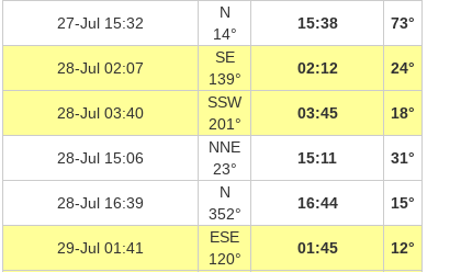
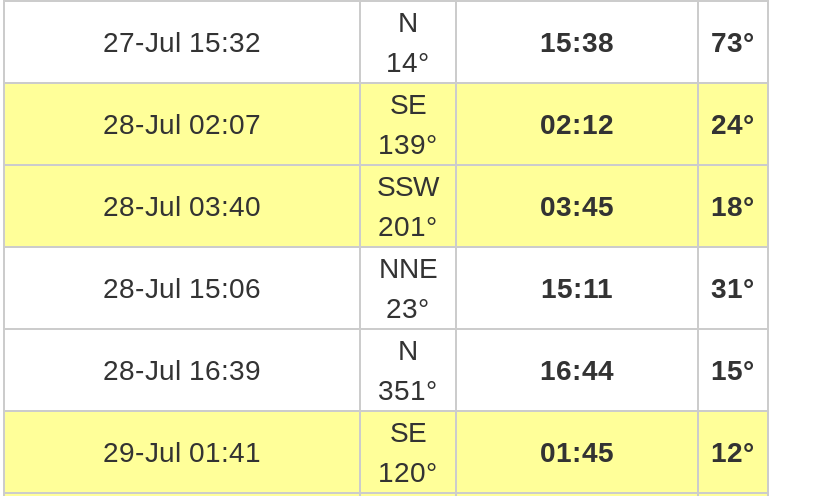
- 352°
+ 351°

- ESE
+ SE
